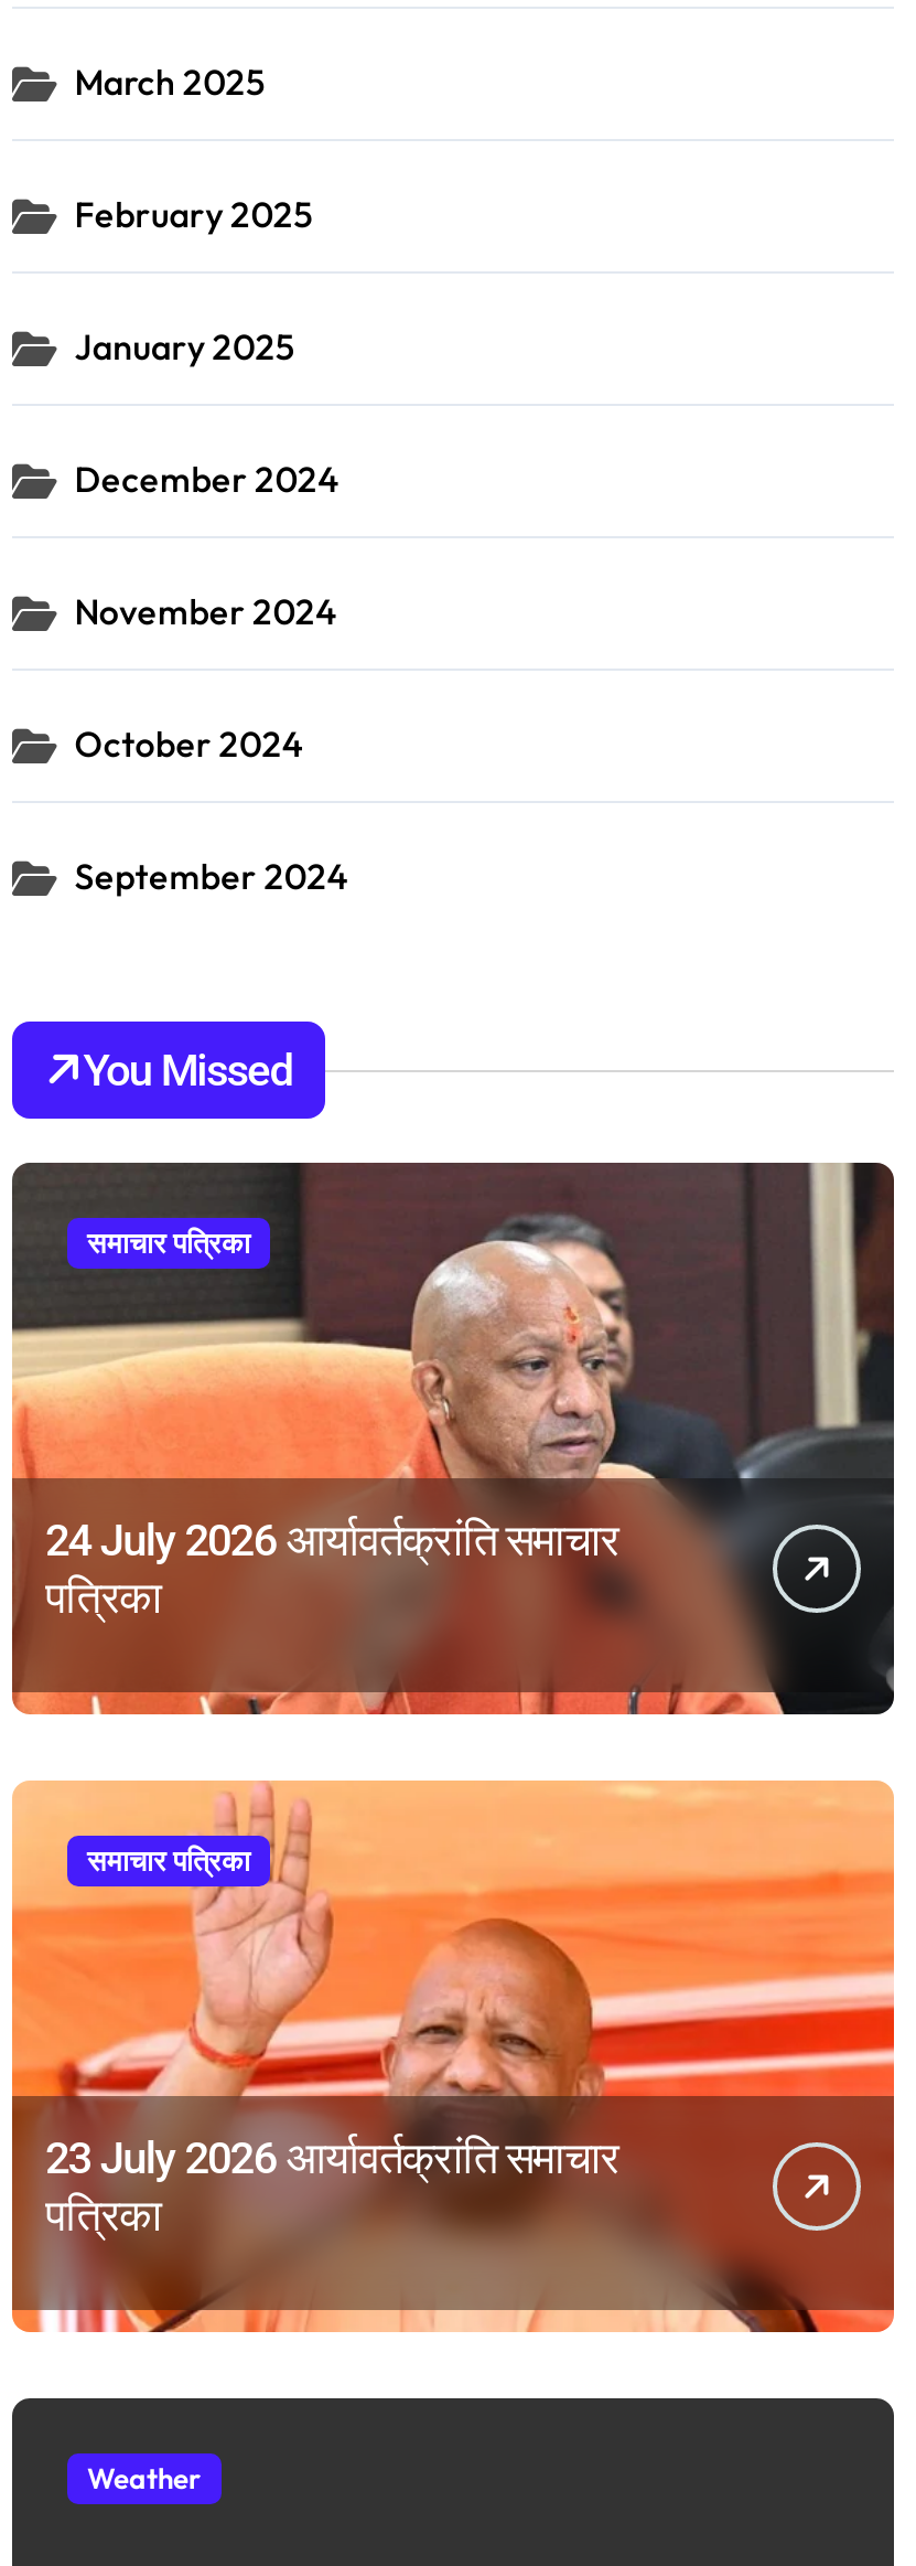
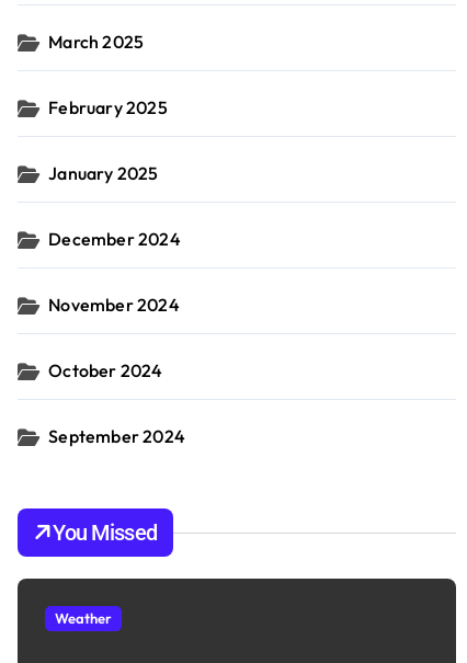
- [image]
- समाचार पत्रिका

- 24 July 2026 आर्यावर्तक्रांति समाचार
- पत्रिका

- [image]
- समाचार पत्रिका

- 23 July 2026 आर्यावर्तक्रांति समाचार
- पत्रिका
